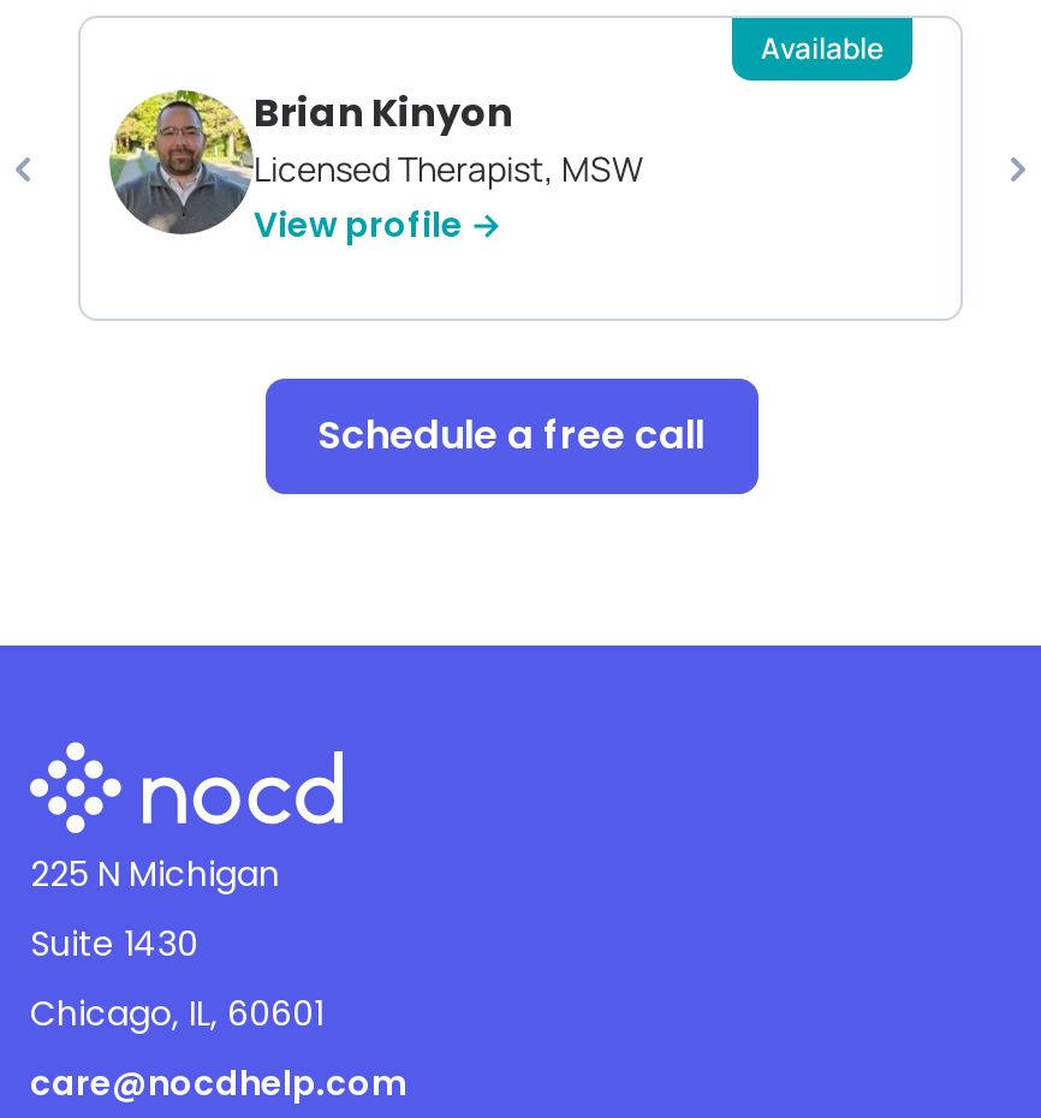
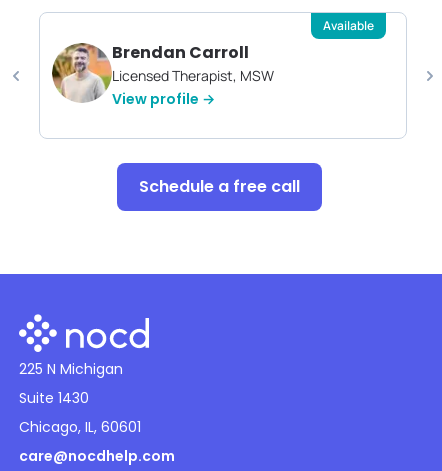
- [image]
- Brian Kinyon
+ [image]
+ Brendan Carroll
